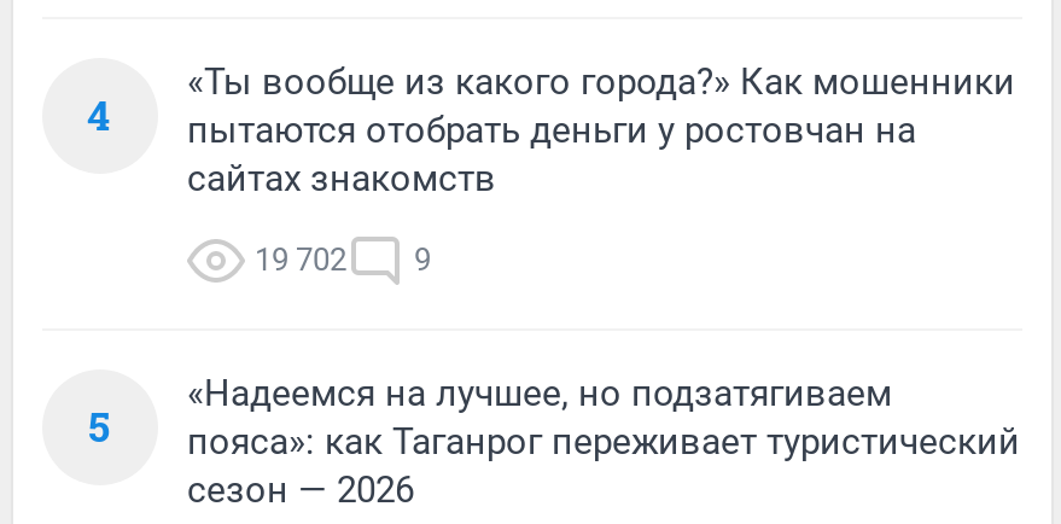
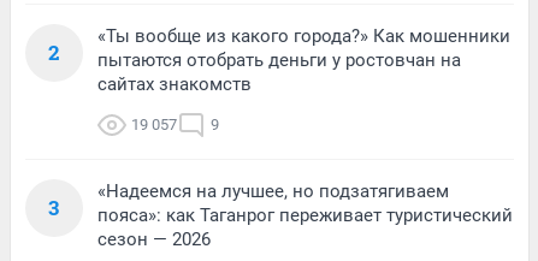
- 4 пытаются отобрать деньги у ростовчан на
+ 2 пытаются отобрать деньги у ростовчан на

- 19 702 9
+ 19 057 9

- 5 пояса»: как Таганрог переживает туристический
+ 3 пояса»: как Таганрог переживает туристический
